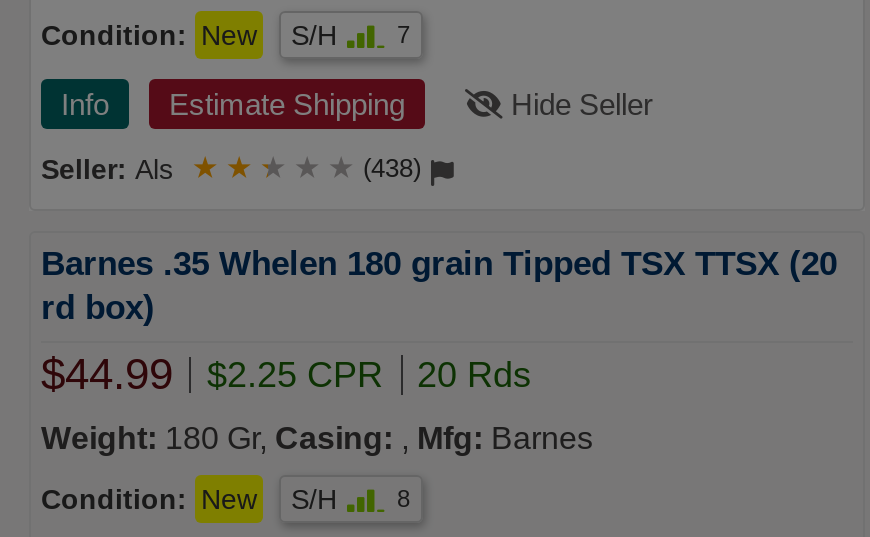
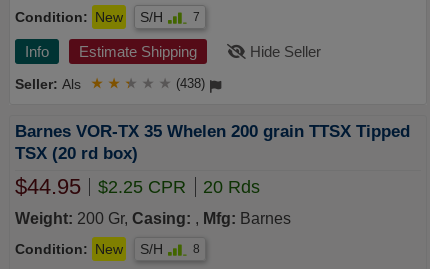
- Barnes .35 Whelen 180 grain Tipped TSX TTSX (20
- rd box)
- $44.99
+ Barnes VOR-TX 35 Whelen 200 grain TTSX Tipped
+ TSX (20 rd box)
+ $44.95

- Weight: 180 Gr, Casing:, Mfg: Barnes
+ Weight: 200 Gr, Casing:, Mfg: Barnes
